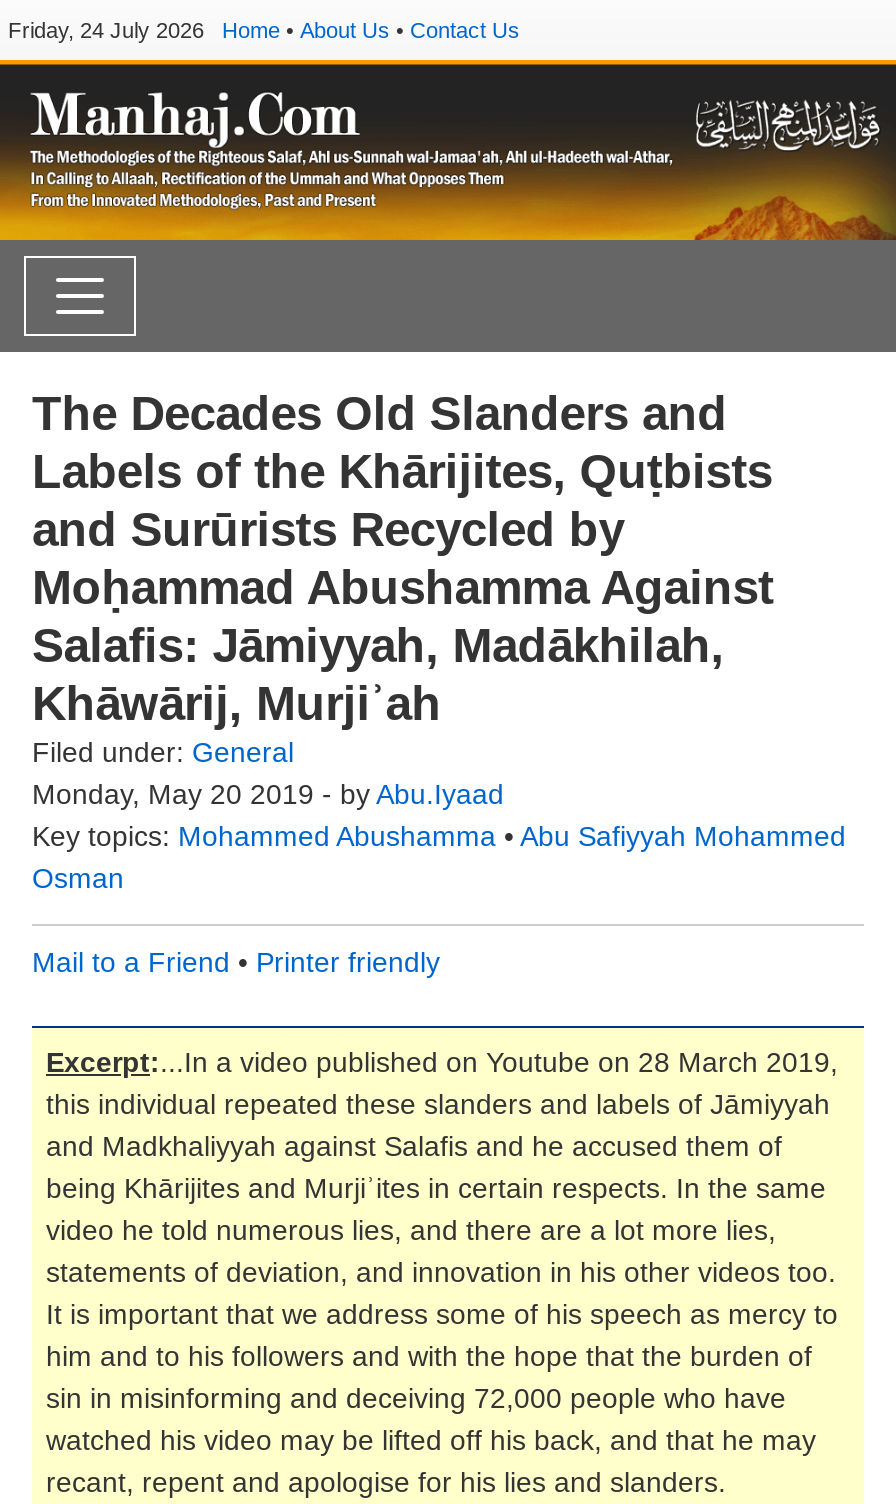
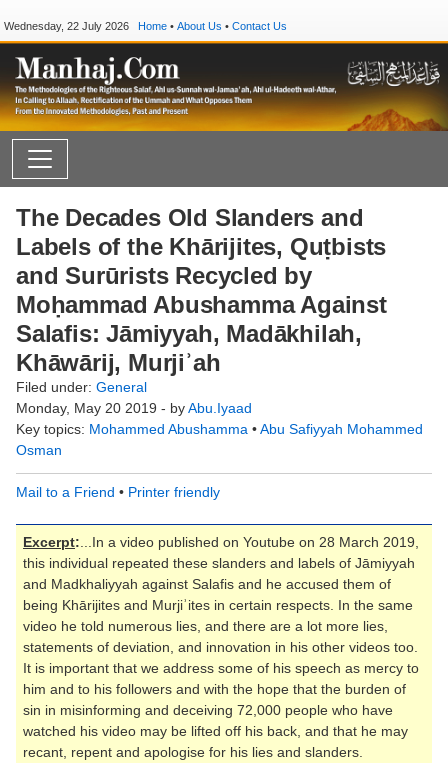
- Friday, 24 July 2026 Home • About Us • Contact Us
+ Wednesday, 22 July 2026 Home • About Us • Contact Us
